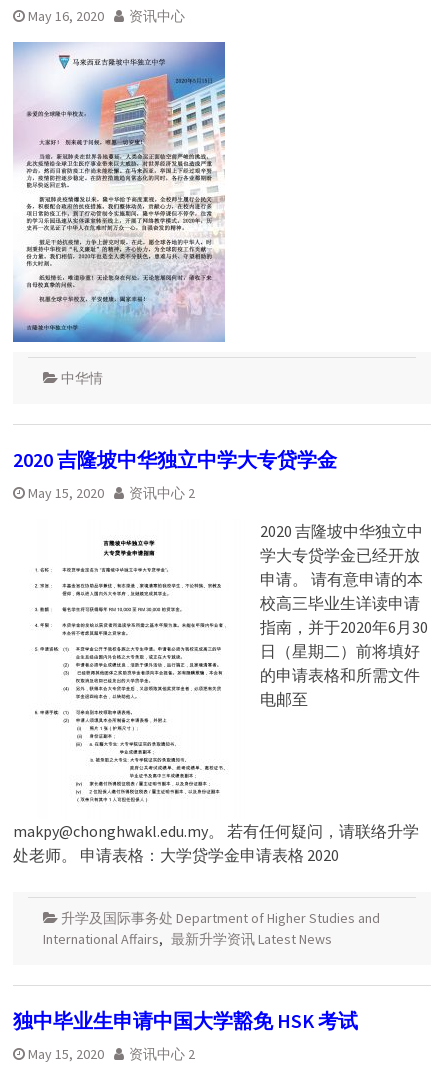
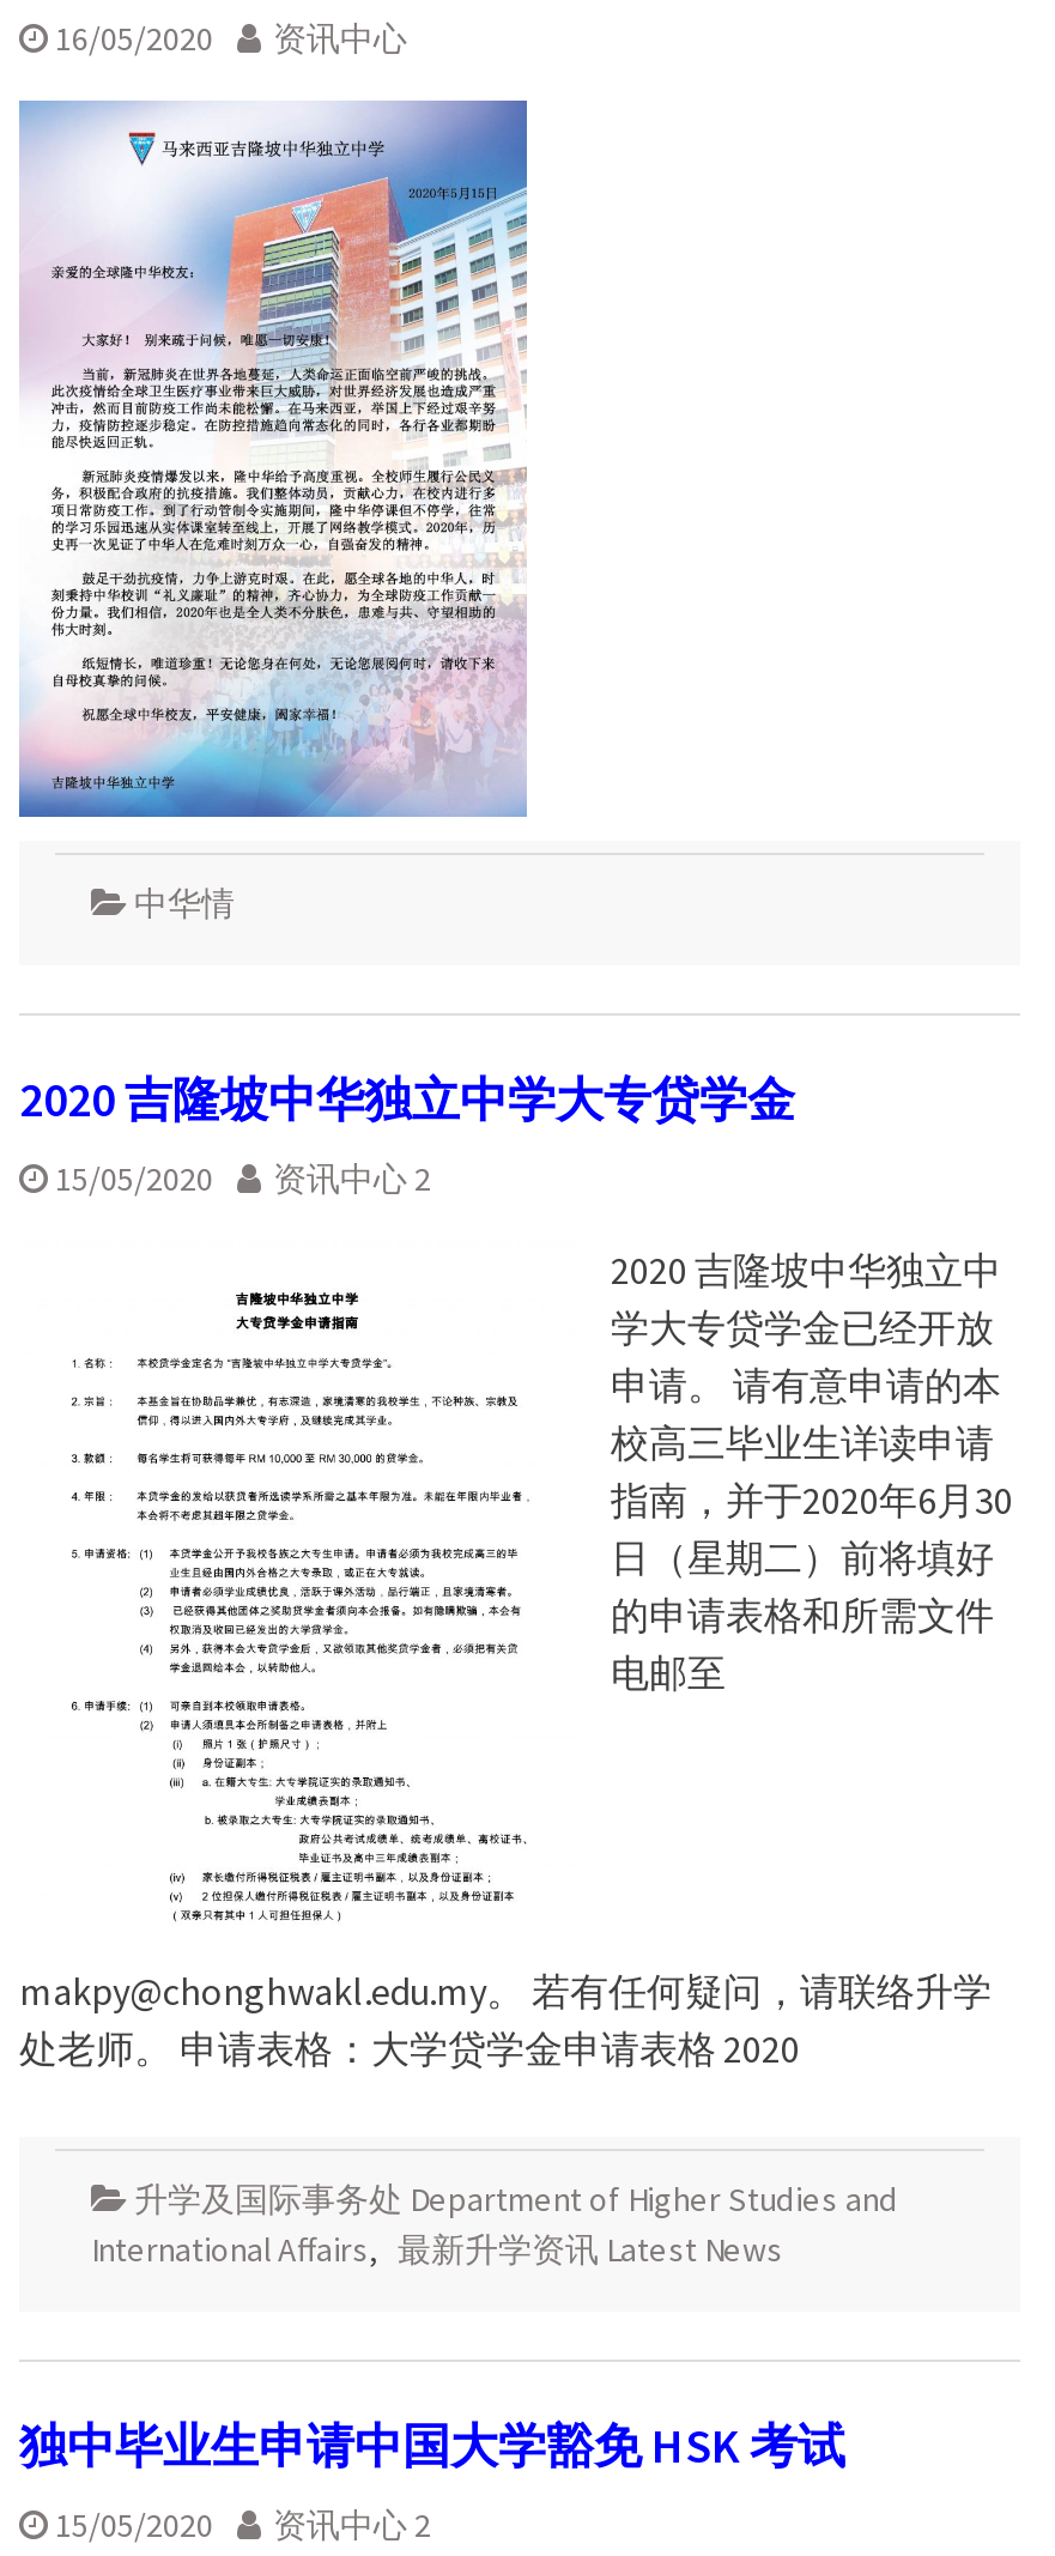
- May 16, 2020 资讯中心
+ 16/05/2020 资讯中心

- May 15, 2020 资讯中心 2
+ 15/05/2020 资讯中心 2

- May 15, 2020 资讯中心 2
+ 15/05/2020 资讯中心 2
